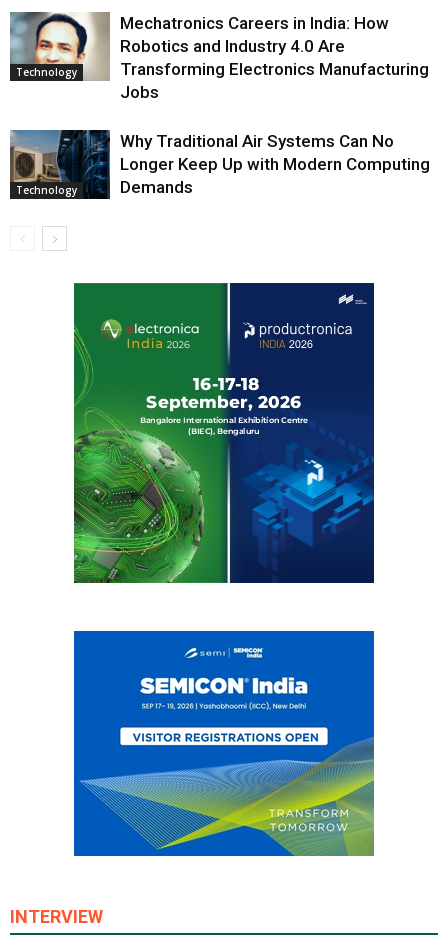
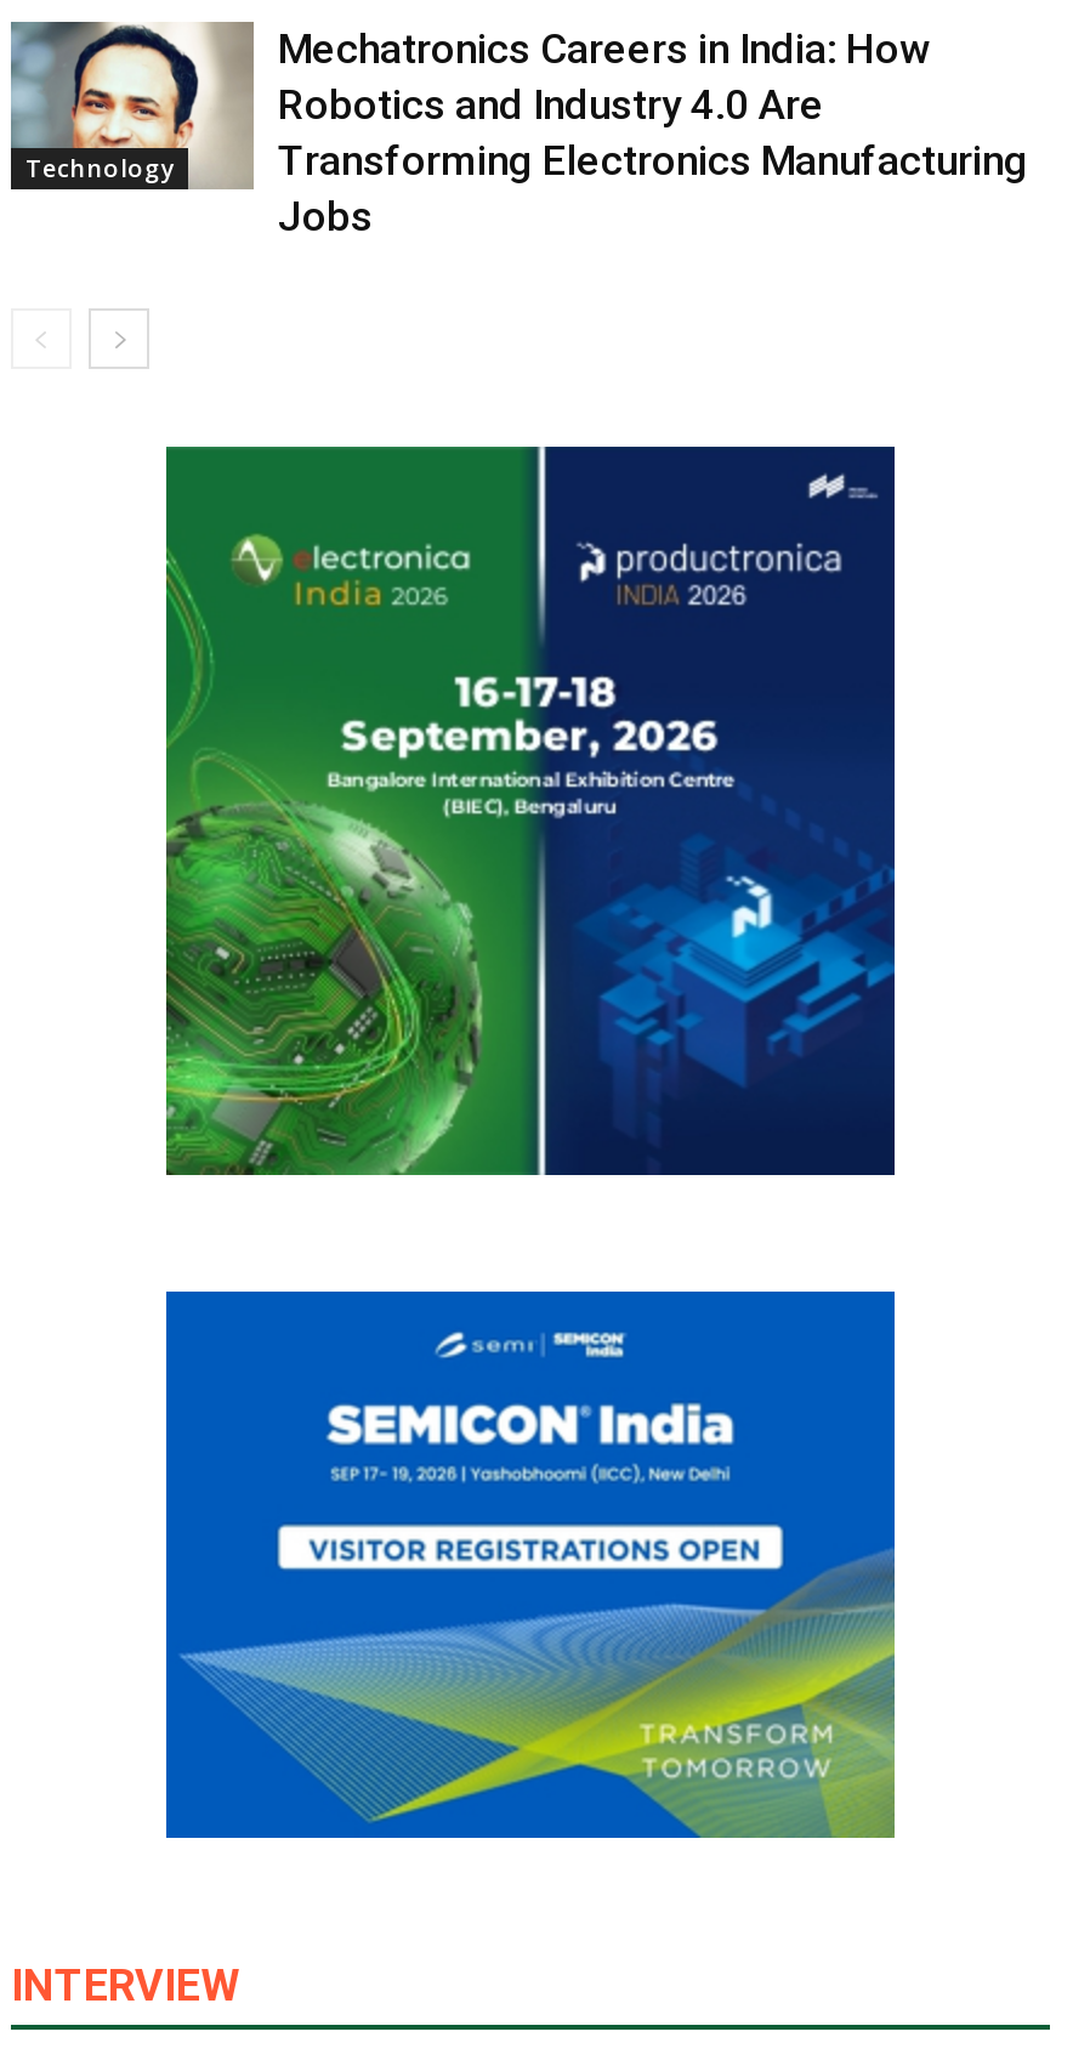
- [image]
- Technology

- Why Traditional Air Systems Can No
- Longer Keep Up with Modern Computing
- Demands
